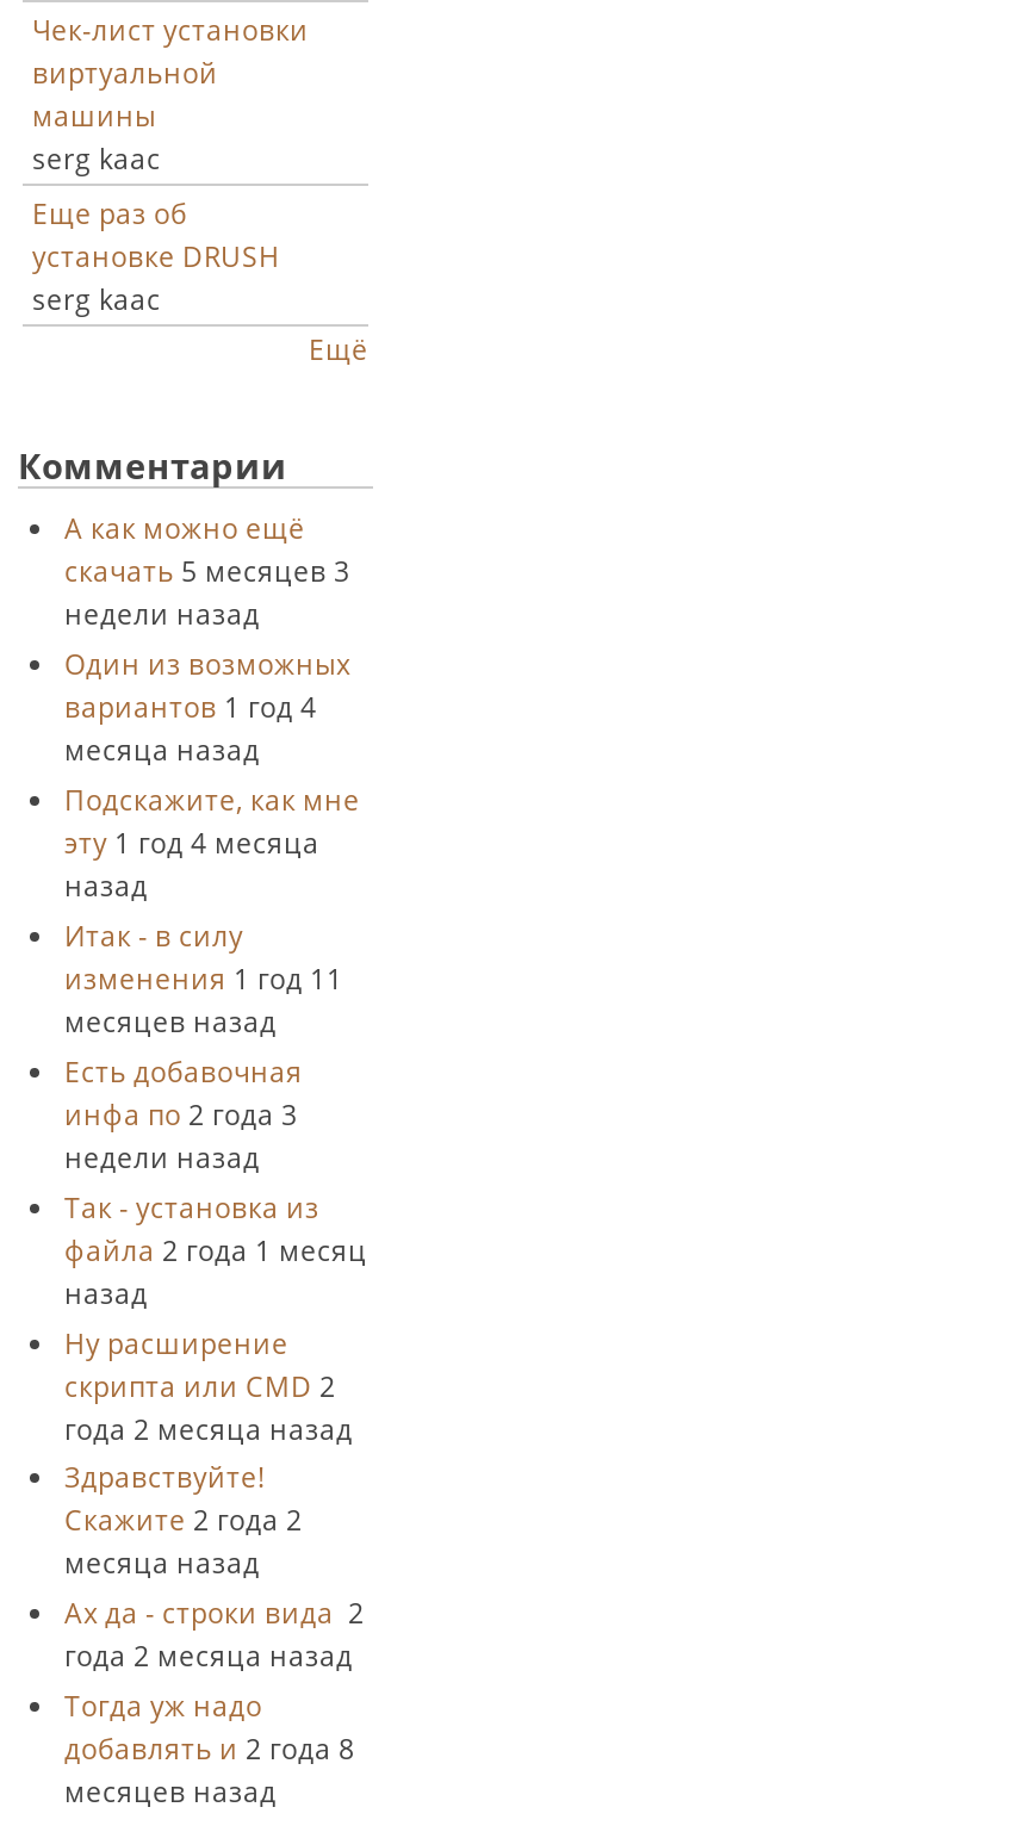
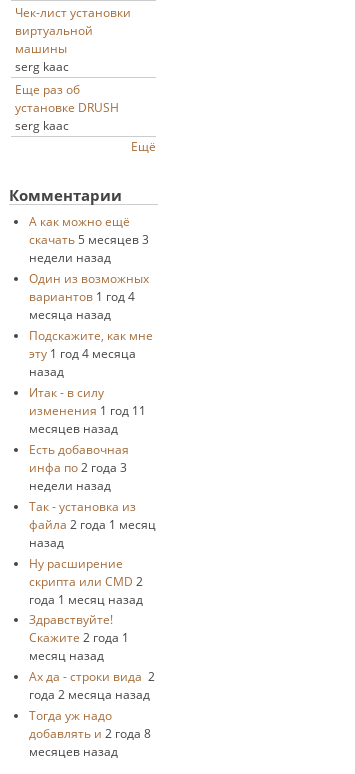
- года 2 месяца назад
+ года 1 месяц назад

- Скажите 2 года 2
+ Скажите 2 года 1

- месяца назад
+ месяц назад
